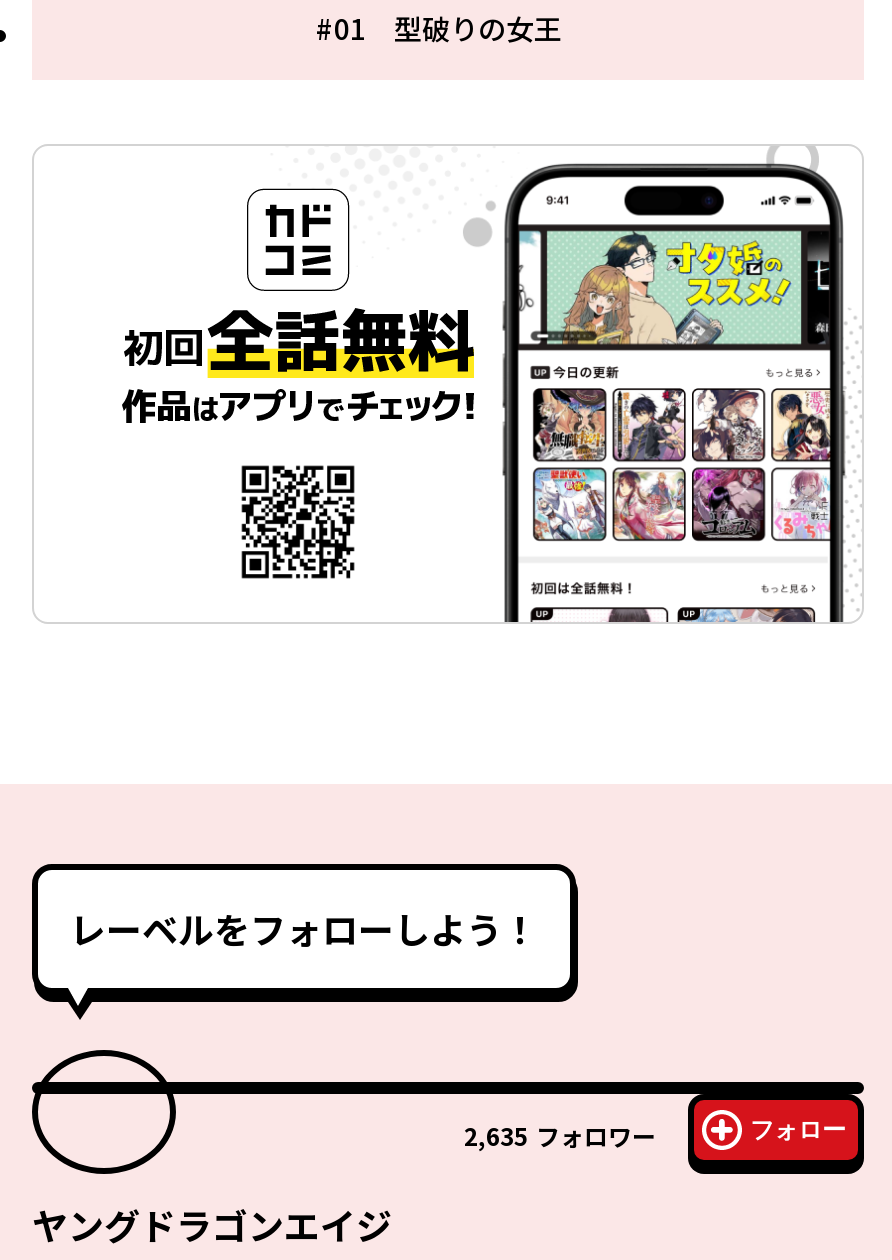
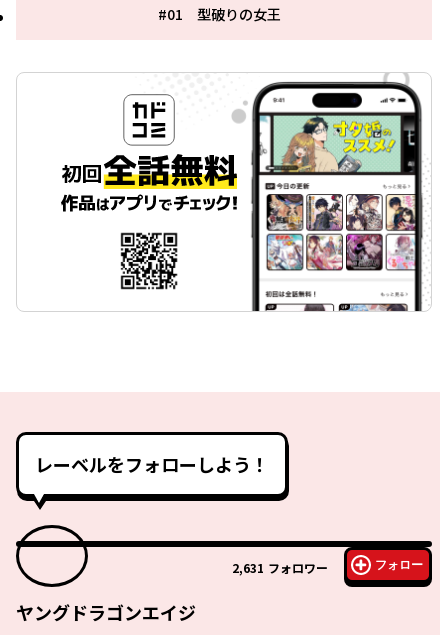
- 2,635 フォロワー
+ 2,631 フォロワー
